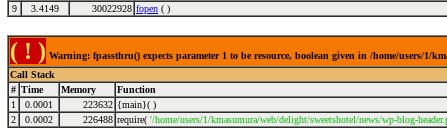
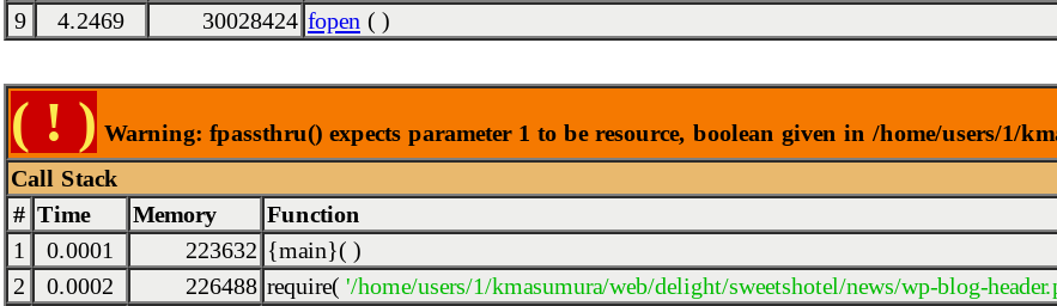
- 9 3.4149
+ 9 4.2469

- 30022928 fopen ( )
+ 30028424 fopen ( )
